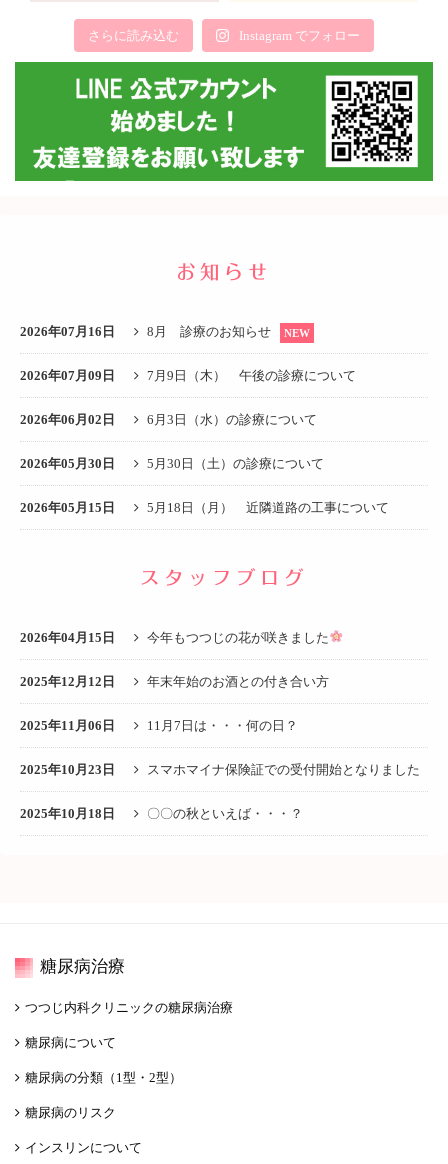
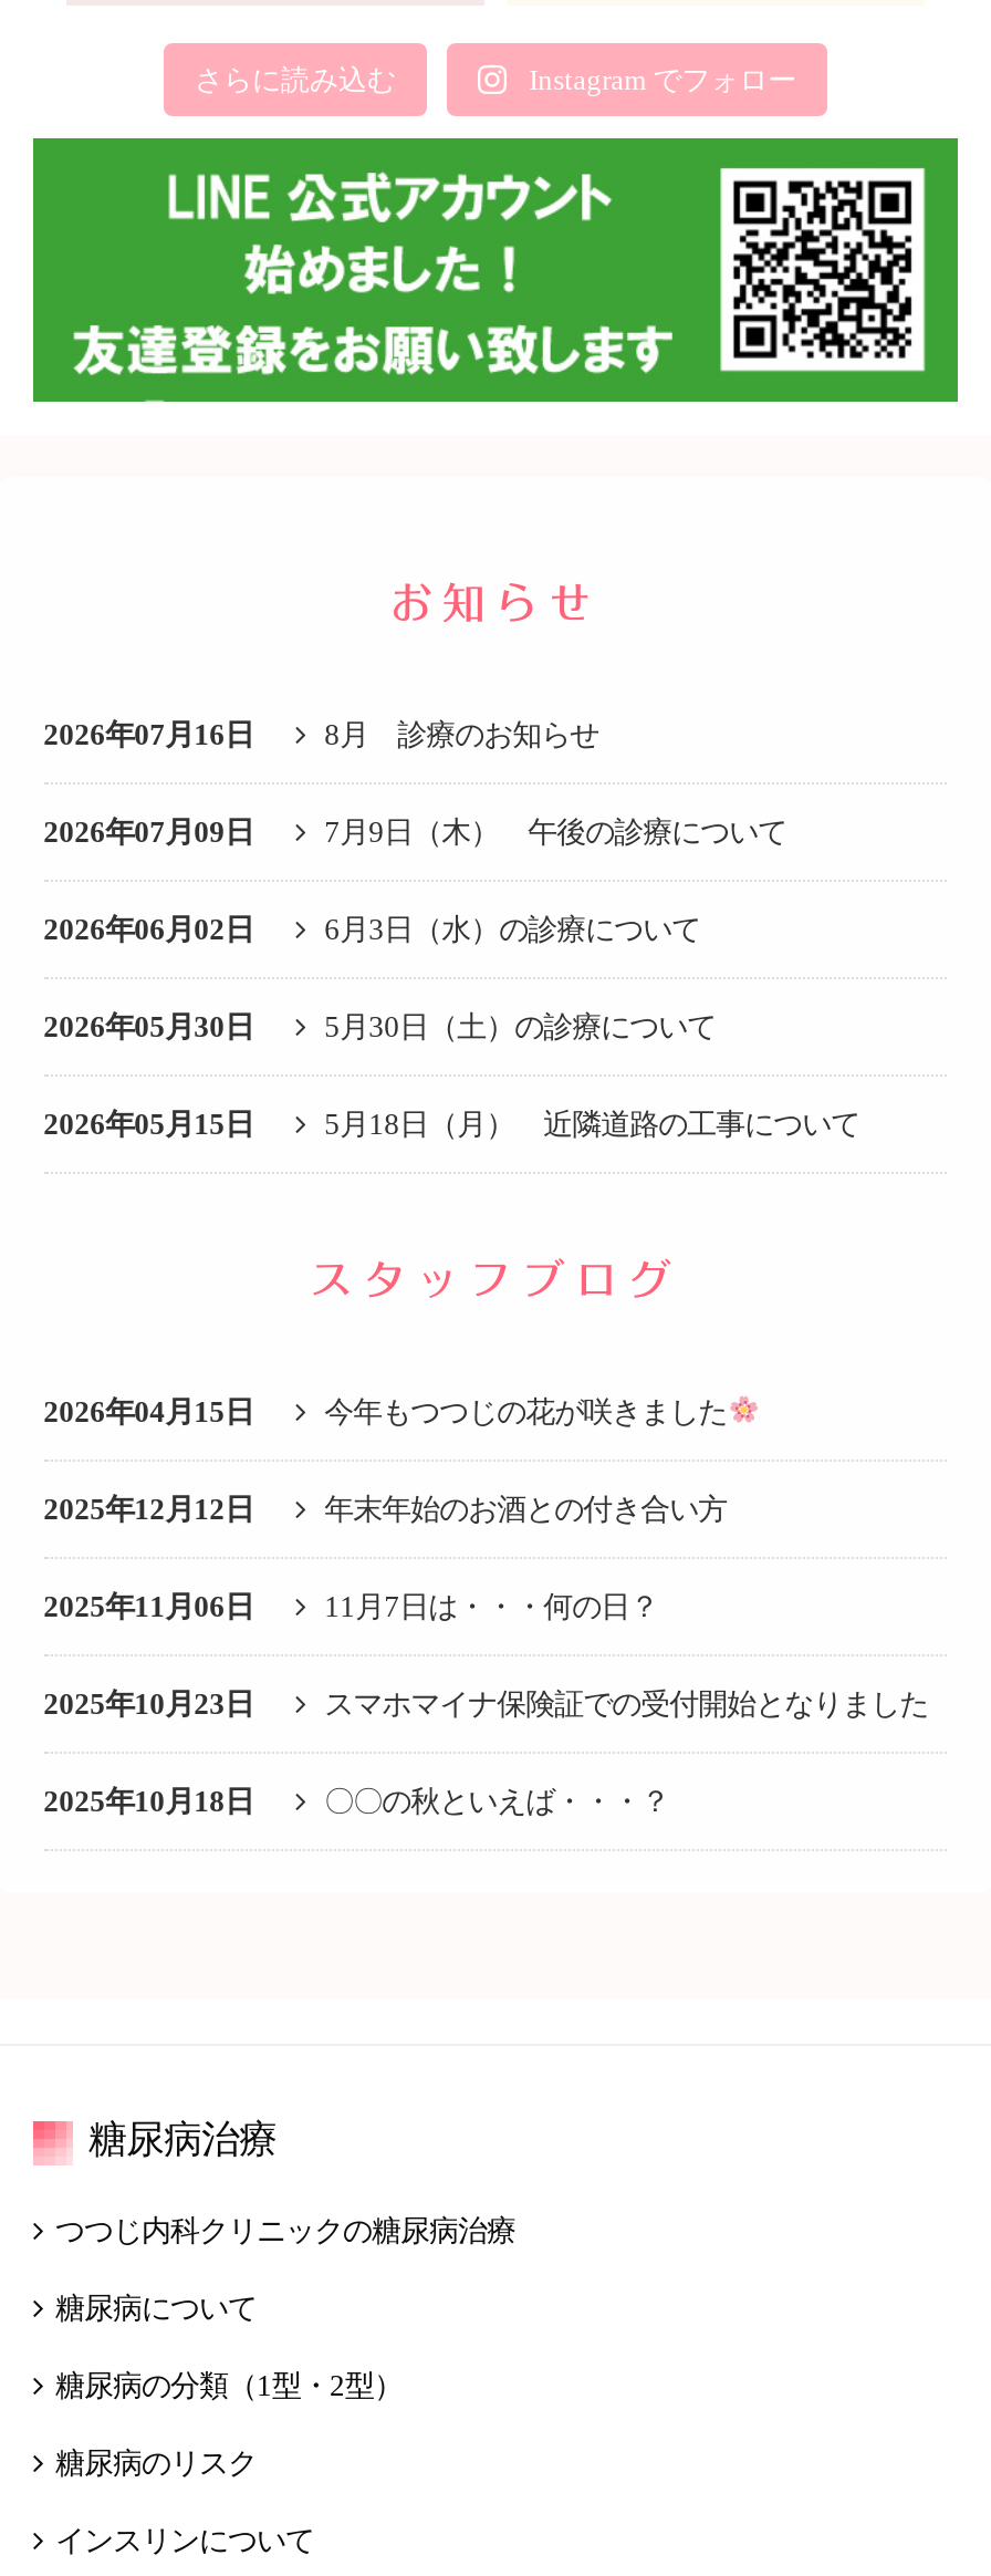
- NEW
